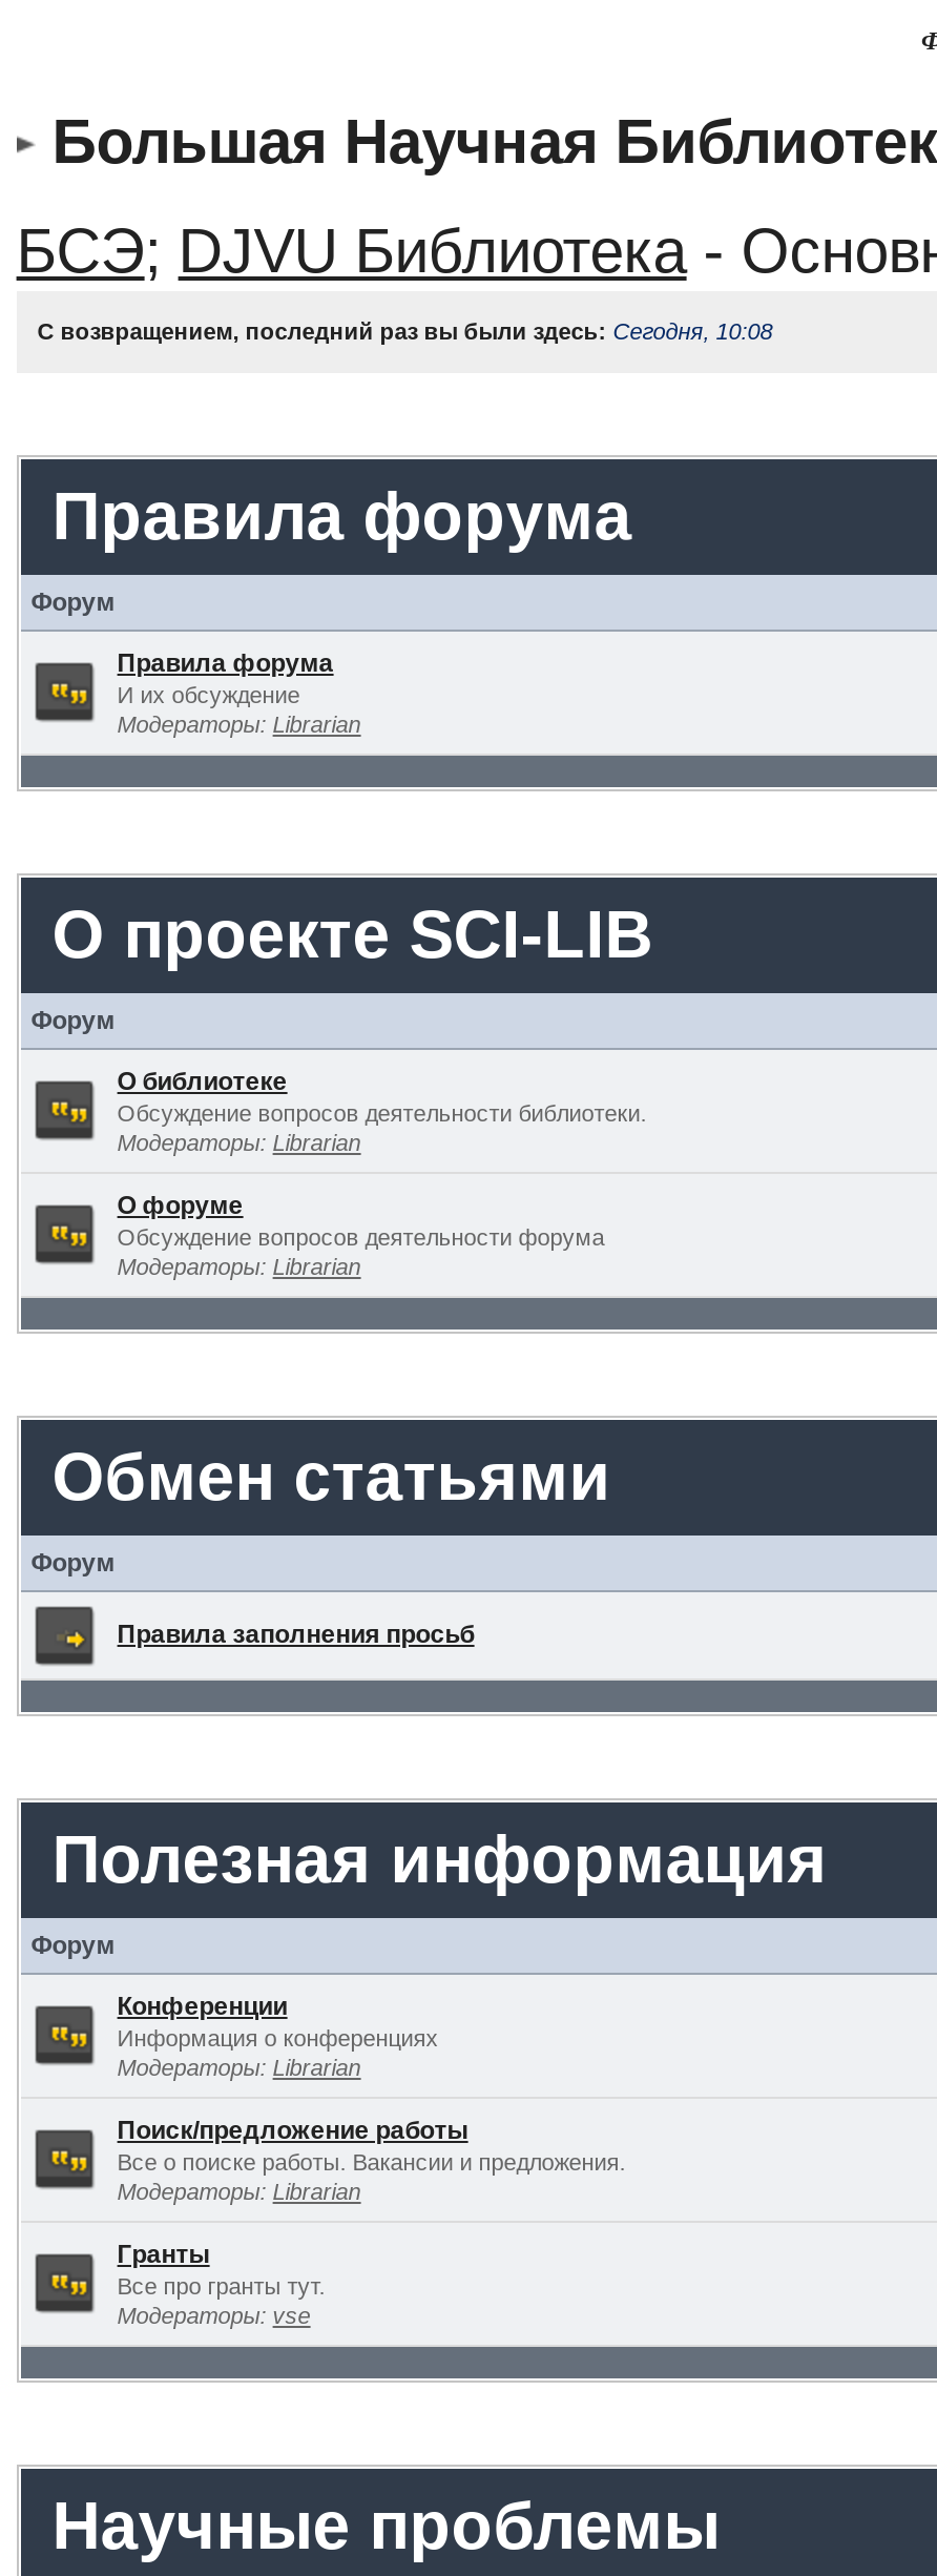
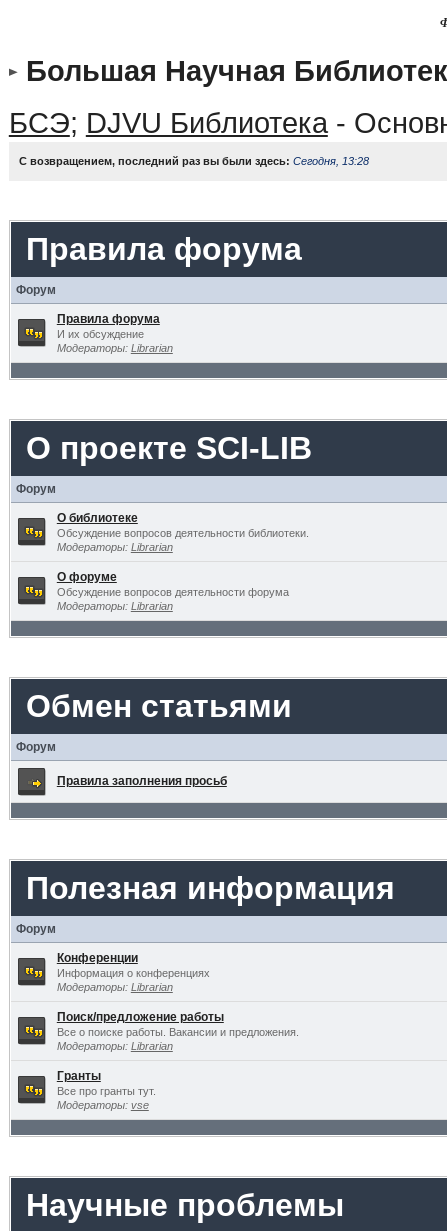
- С возвращением, последний раз вы были здесь: Сегодня, 10:08
+ С возвращением, последний раз вы были здесь: Сегодня, 13:28
